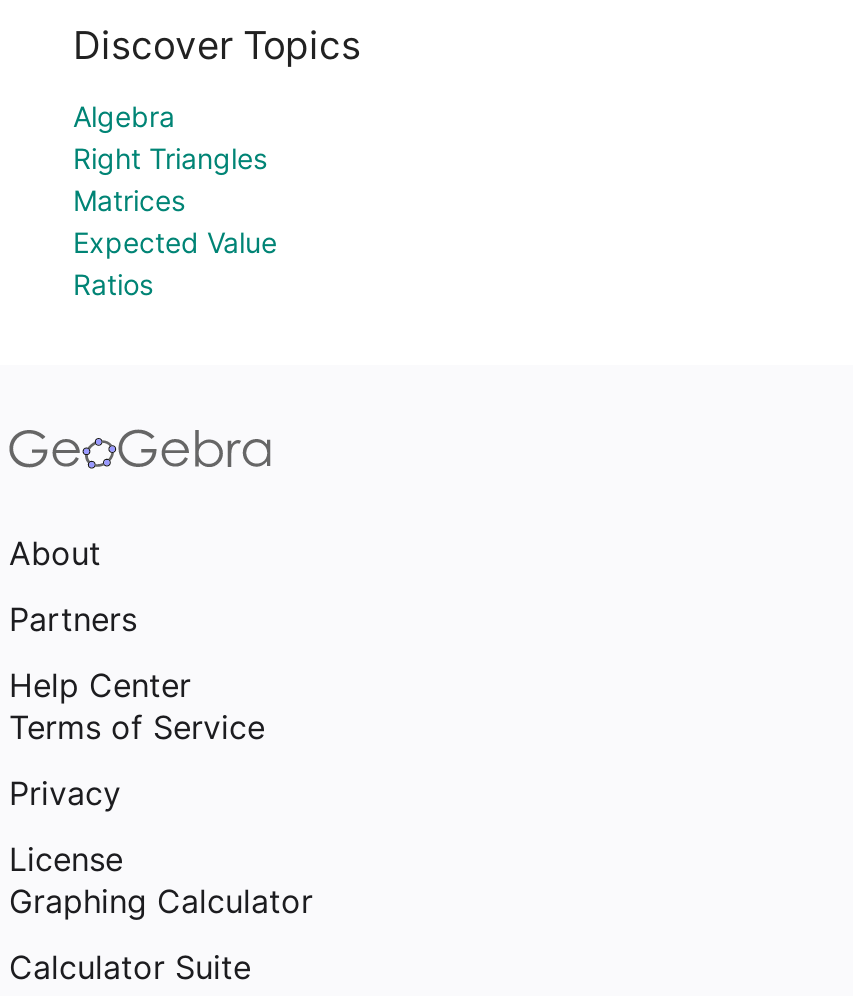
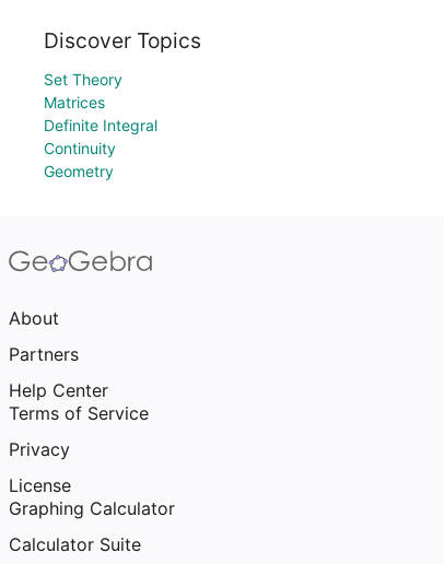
- Algebra
- Right Triangles
+ Set Theory

moved up: Matrices

- Expected Value
- Ratios
+ Definite Integral
+ Continuity
+ Geometry
